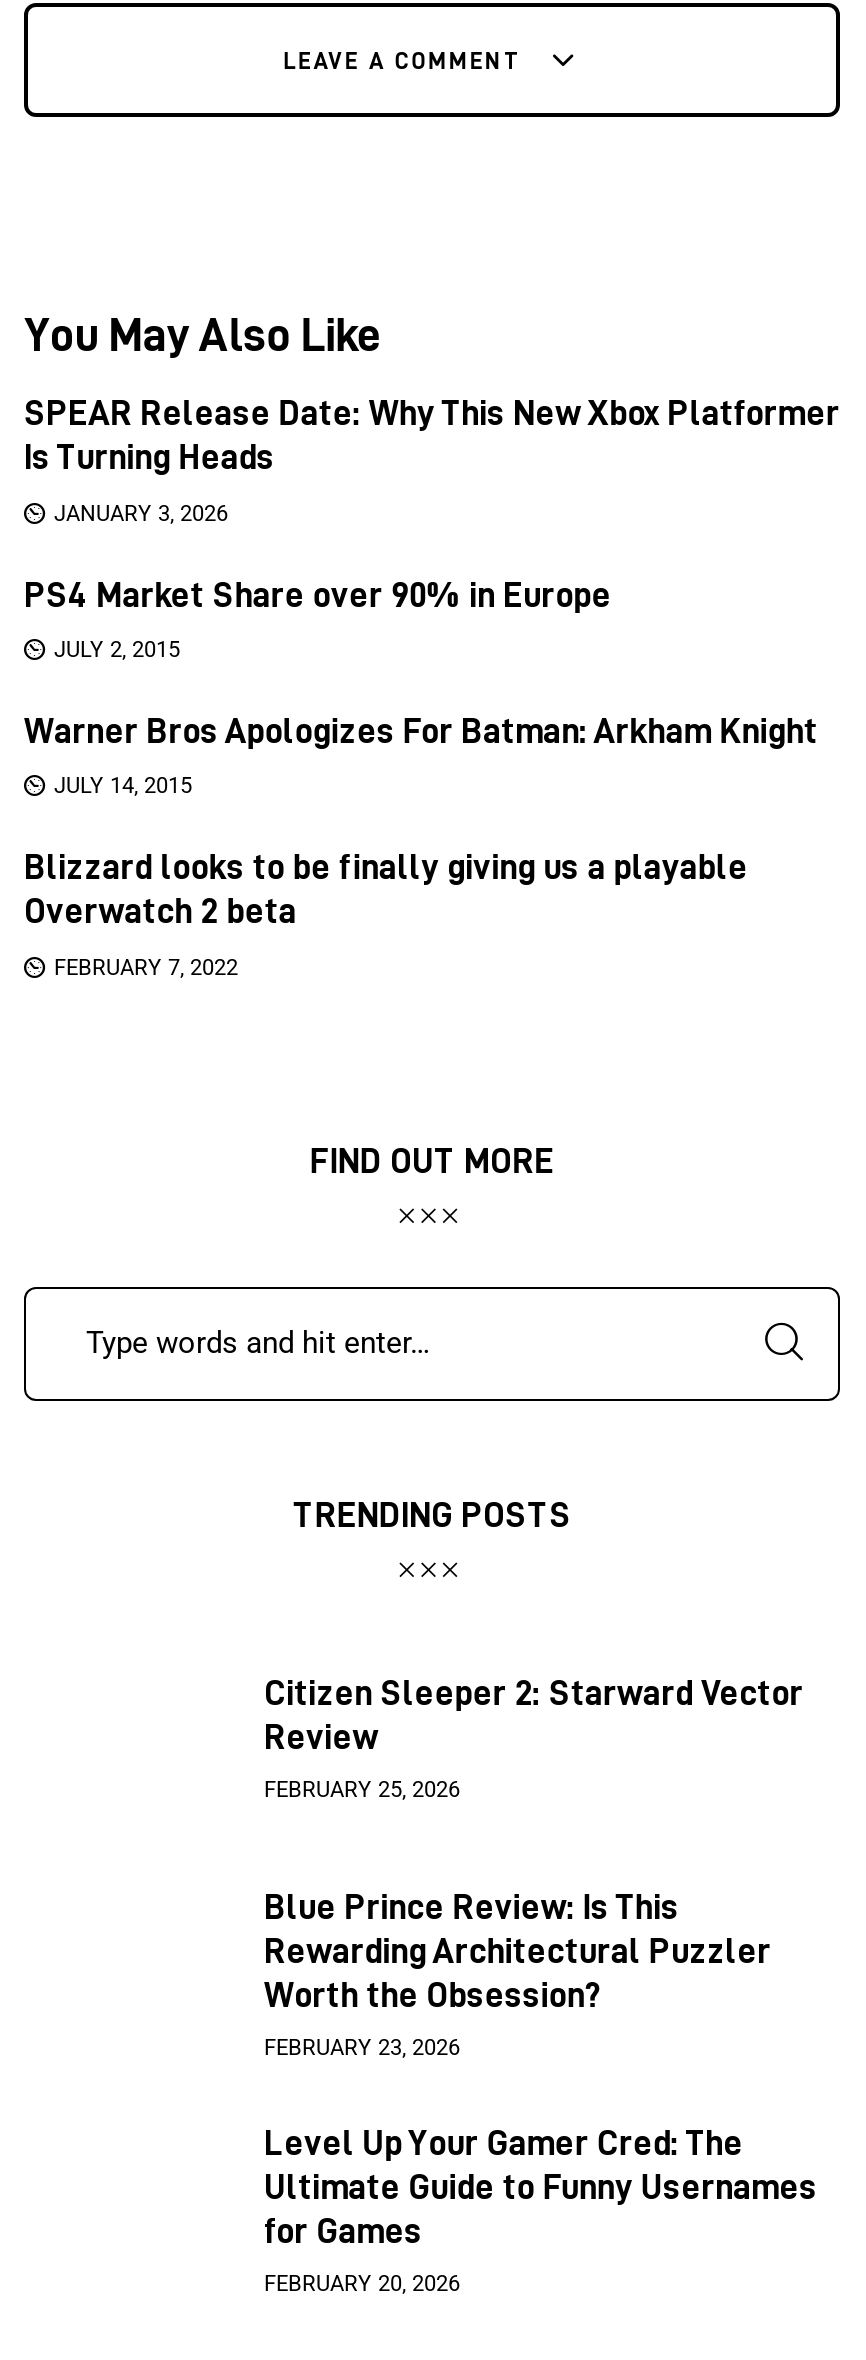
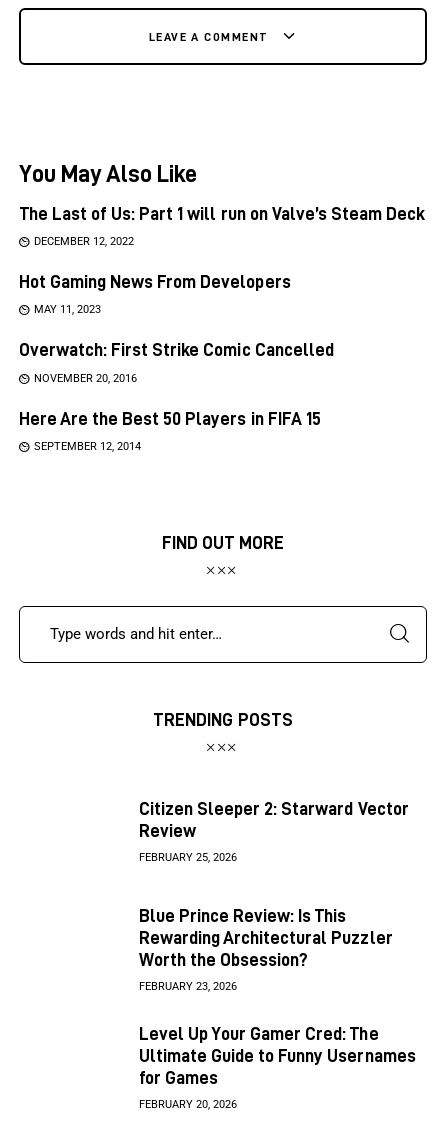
- SPEAR Release Date: Why This New Xbox Platformer
- Is Turning Heads
+ The Last of Us: Part 1 will run on Valve’s Steam Deck

- JANUARY 3, 2026
+ DECEMBER 12, 2022

- PS4 Market Share over 90% in Europe
+ Hot Gaming News From Developers

- JULY 2, 2015
+ MAY 11, 2023

- Warner Bros Apologizes For Batman: Arkham Knight
+ Overwatch: First Strike Comic Cancelled

- JULY 14, 2015
+ NOVEMBER 20, 2016

- Blizzard looks to be finally giving us a playable
- Overwatch 2 beta
+ Here Are the Best 50 Players in FIFA 15

- FEBRUARY 7, 2022
+ SEPTEMBER 12, 2014
